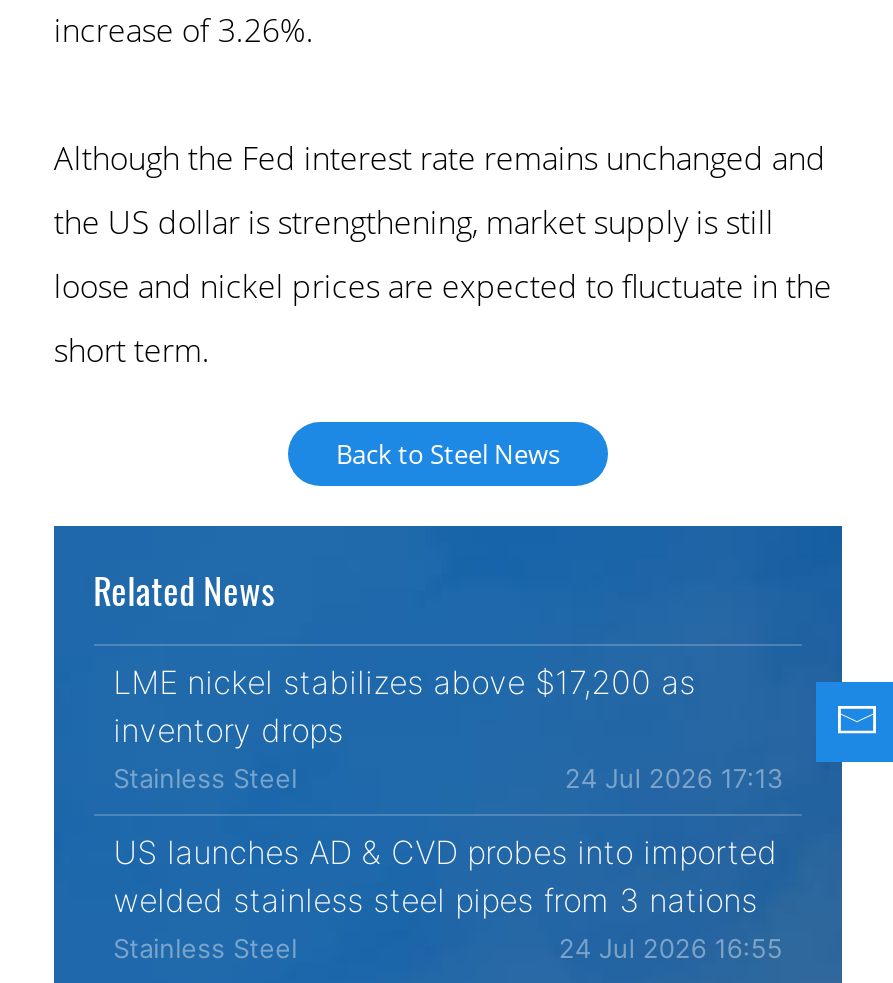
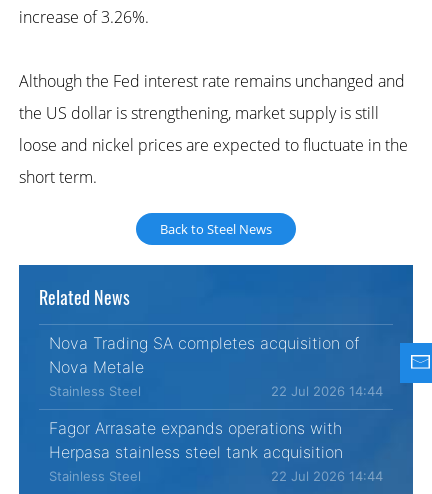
- LME nickel stabilizes above $17,200 as
- inventory drops
+ Nova Trading SA completes acquisition of
+ Nova Metale

- 24 Jul 2026 17:13
+ 22 Jul 2026 14:44

- US launches AD & CVD probes into imported
- welded stainless steel pipes from 3 nations
+ Fagor Arrasate expands operations with
+ Herpasa stainless steel tank acquisition

- 24 Jul 2026 16:55
+ 22 Jul 2026 14:44
